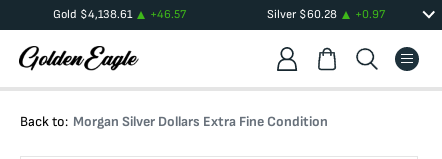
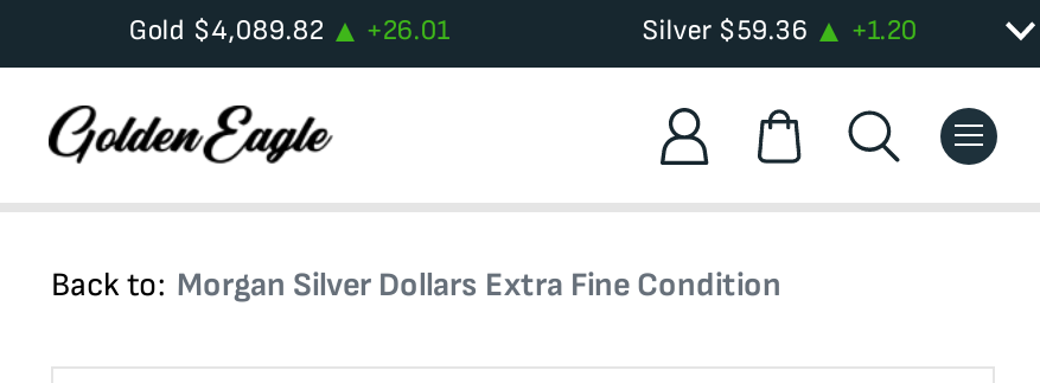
- Gold $4,138.61
+ Gold $4,089.82

- +46.57
+ +26.01

- Silver $60.28
+ Silver $59.36

- +0.97
+ +1.20
